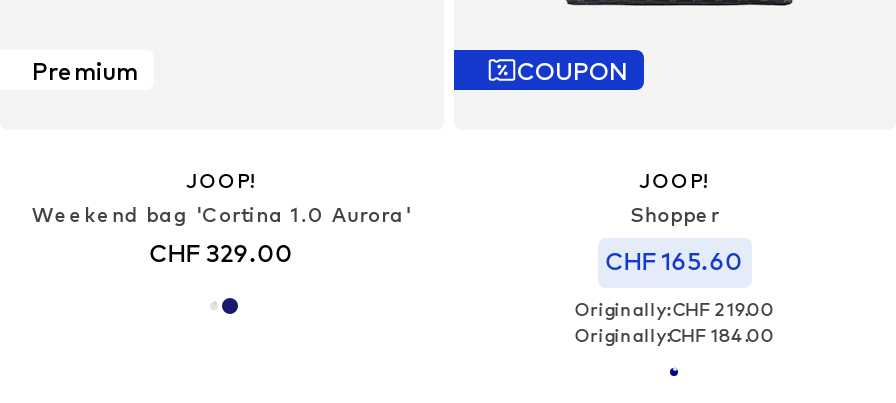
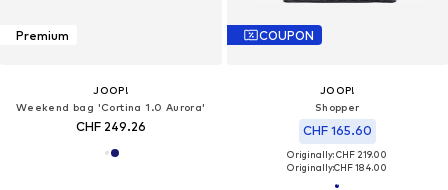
- CHF 329.00
+ CHF 249.26
